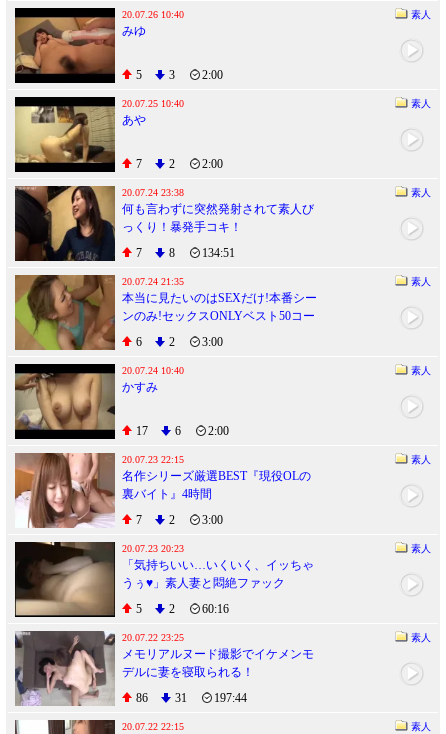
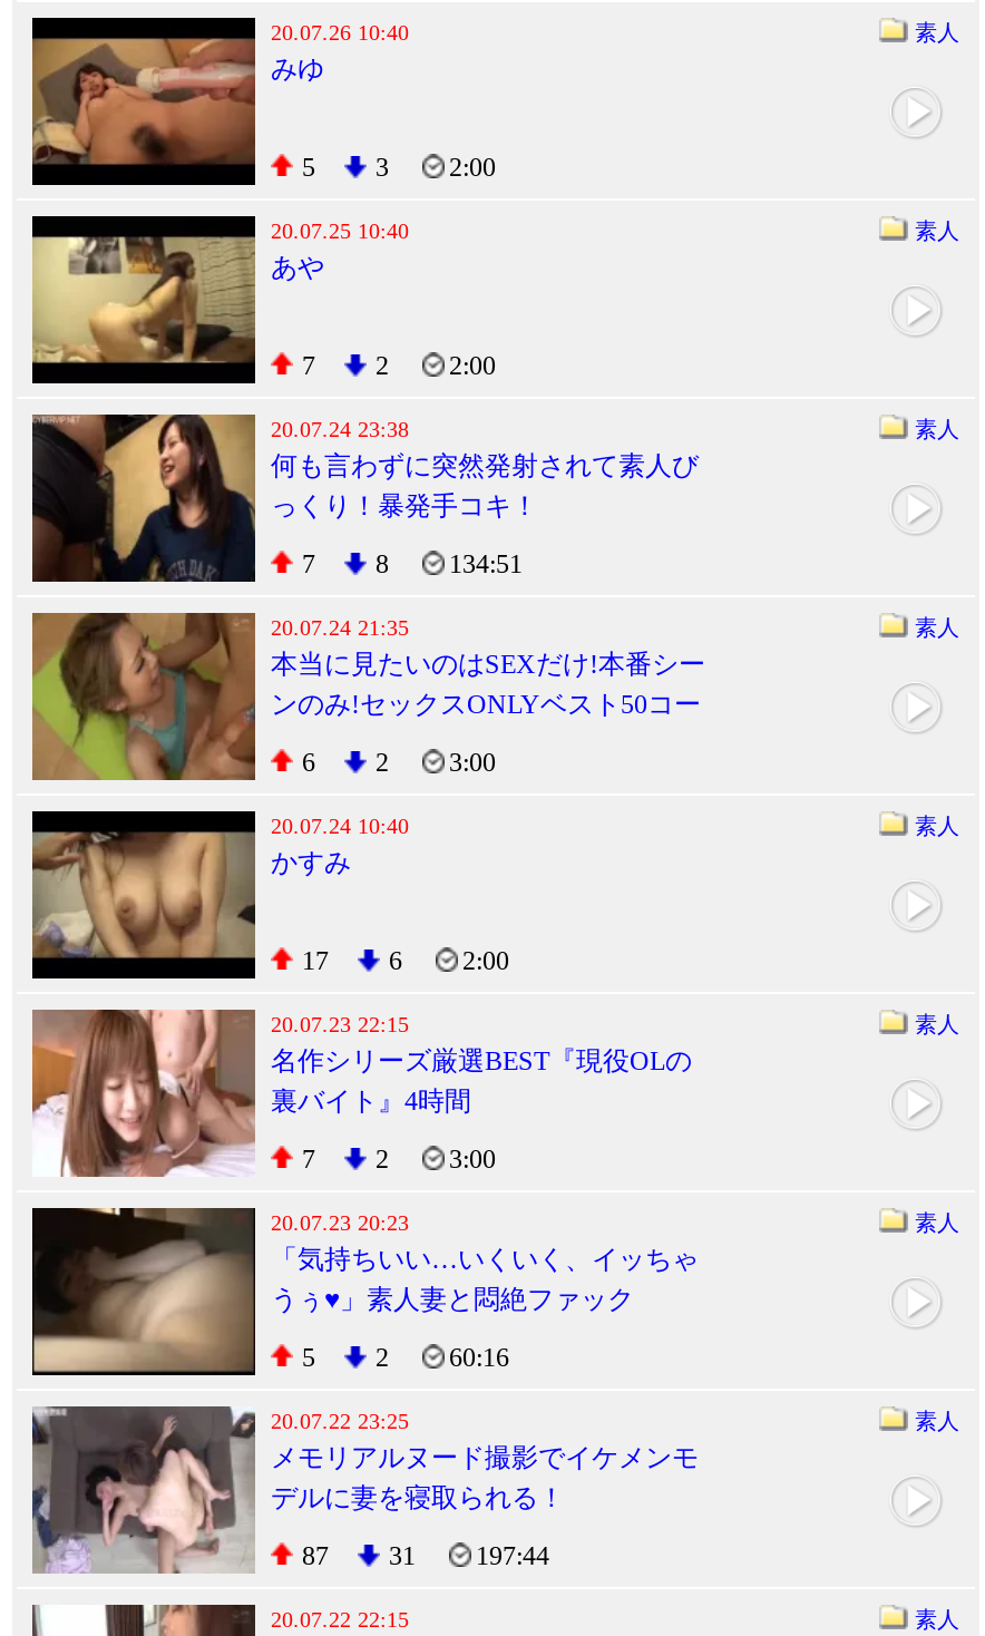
- 86 31 197:44
+ 87 31 197:44
